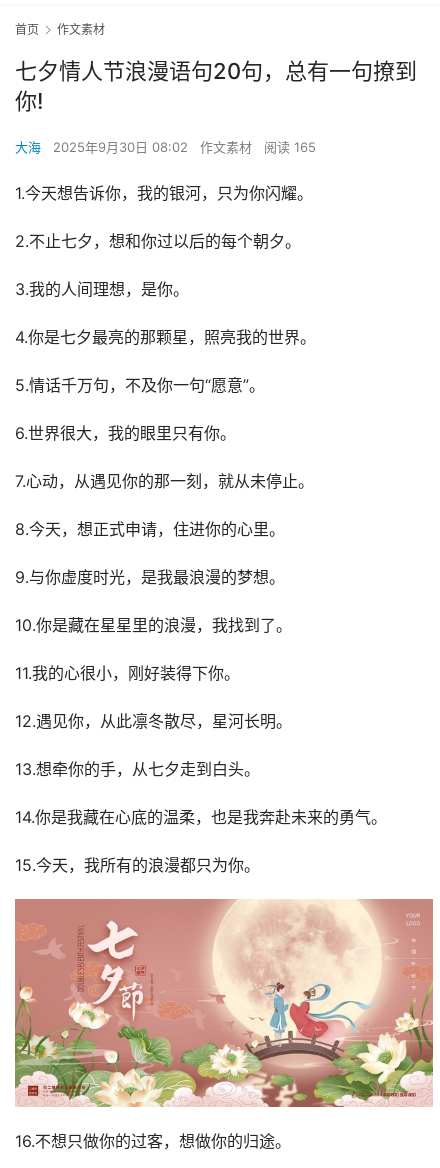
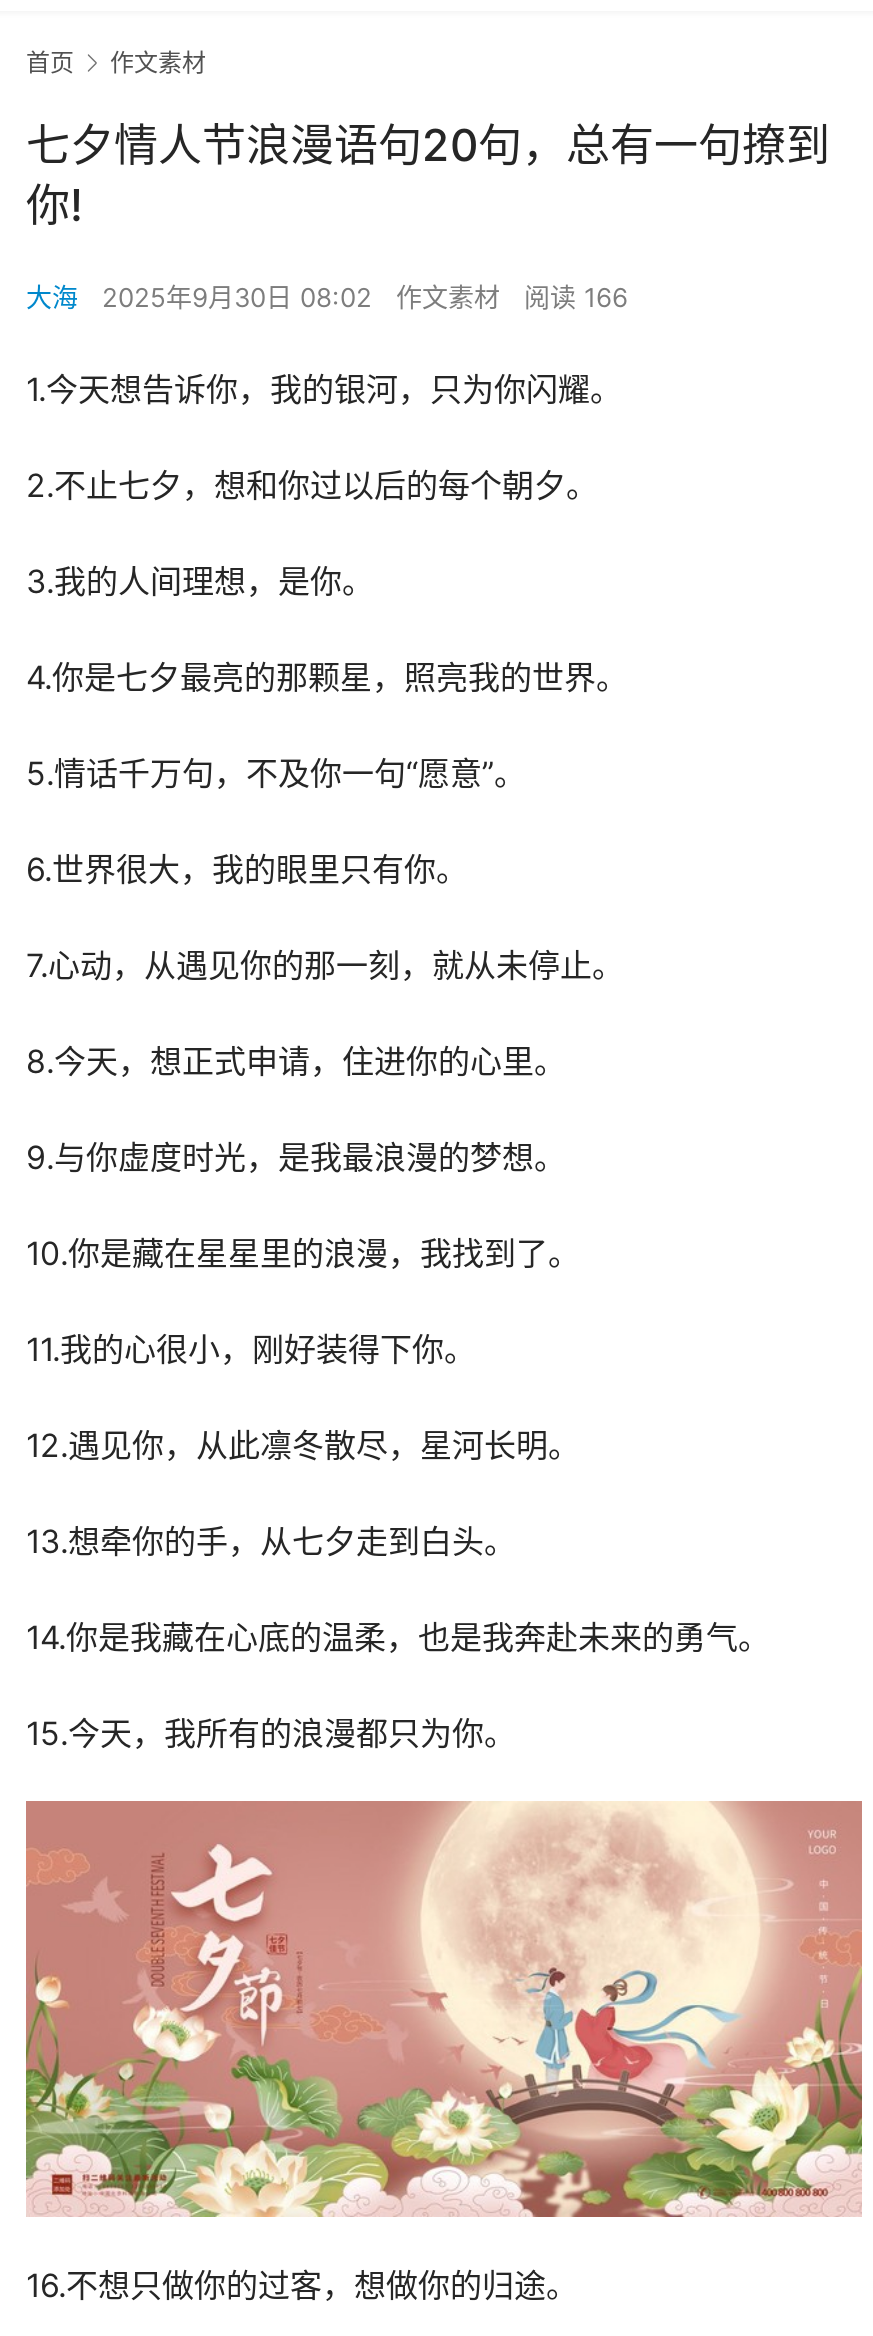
- 大海 2025年9月30日 08:02 作文素材 阅读 165
+ 大海 2025年9月30日 08:02 作文素材 阅读 166
